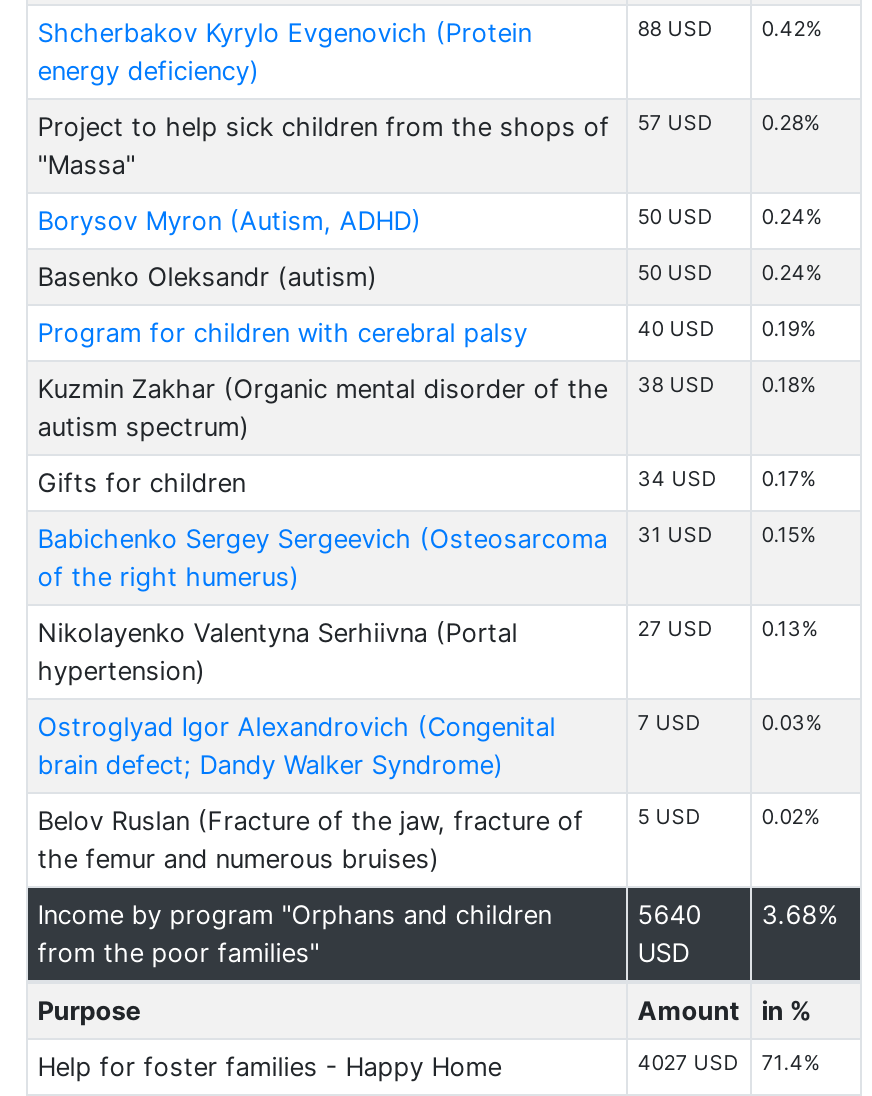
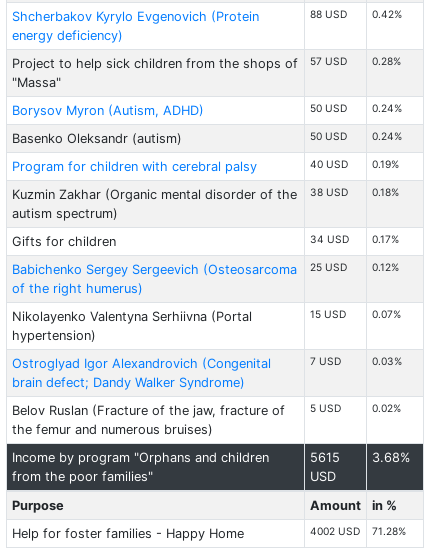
- Babichenko Sergey Sergeevich (Osteosarcoma 31 USD
+ Babichenko Sergey Sergeevich (Osteosarcoma 25 USD

- 0.15%
+ 0.12%

- 27 USD
+ 15 USD

- 0.13%
+ 0.07%

- 5640
+ 5615

- 4027 USD
+ 4002 USD

- 71.4%
+ 71.28%
